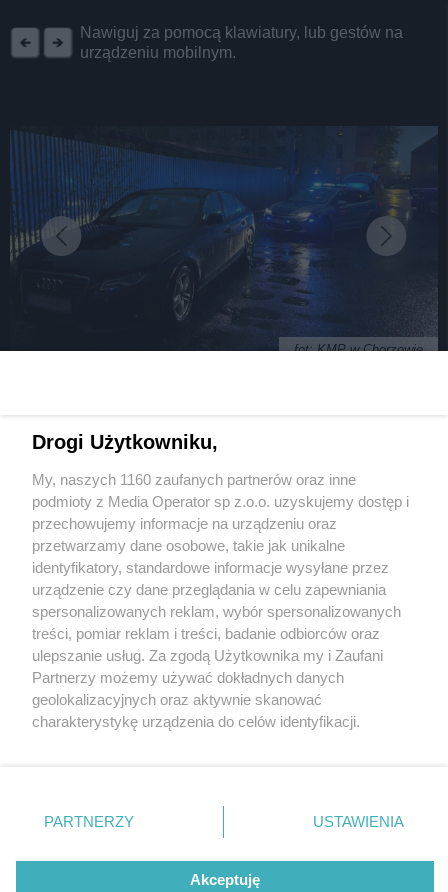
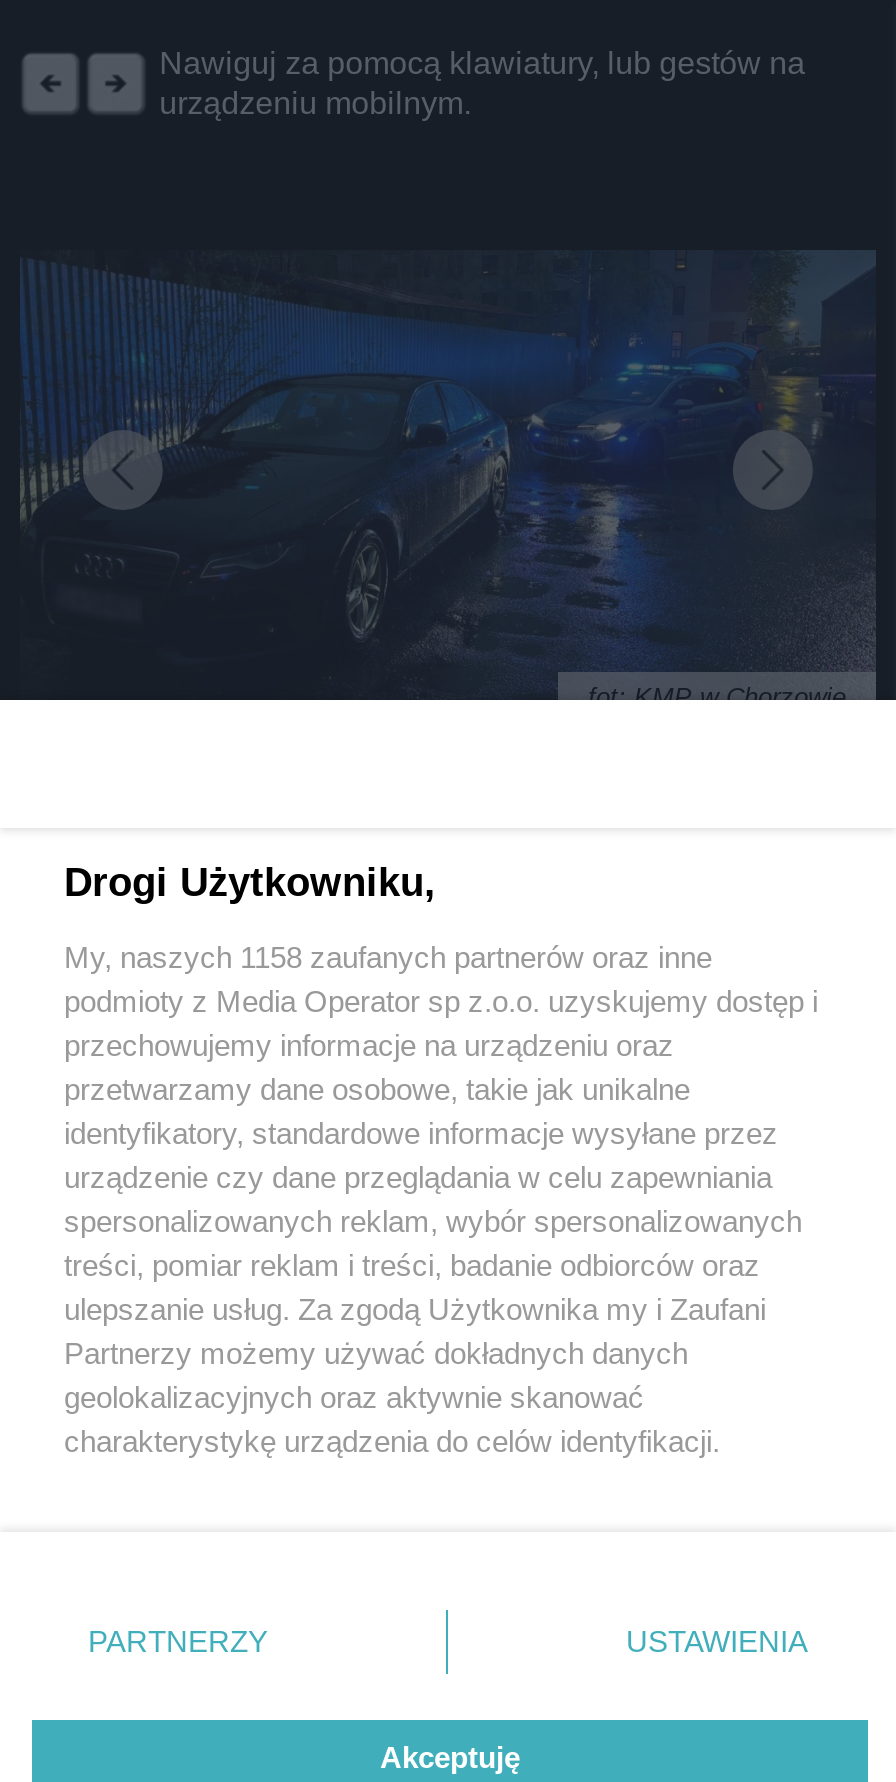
- My, naszych 1160 zaufanych partnerów oraz inne
+ My, naszych 1158 zaufanych partnerów oraz inne
